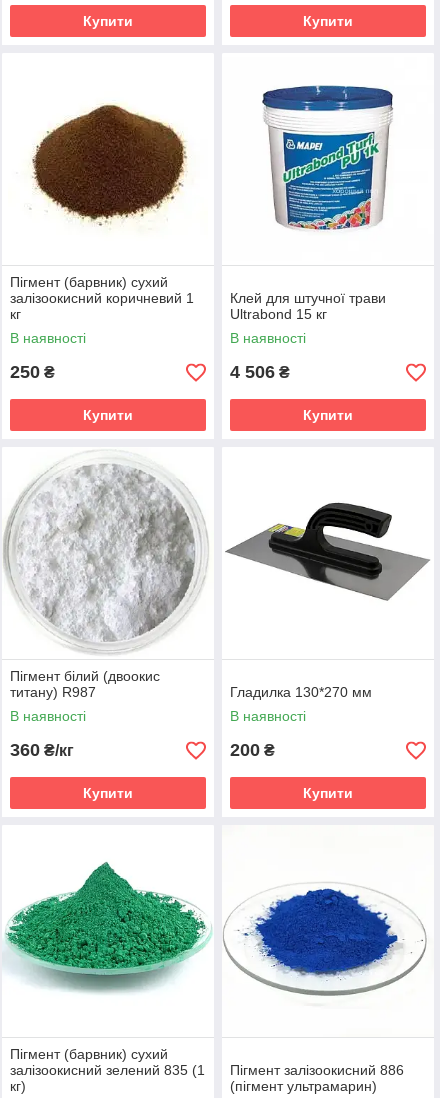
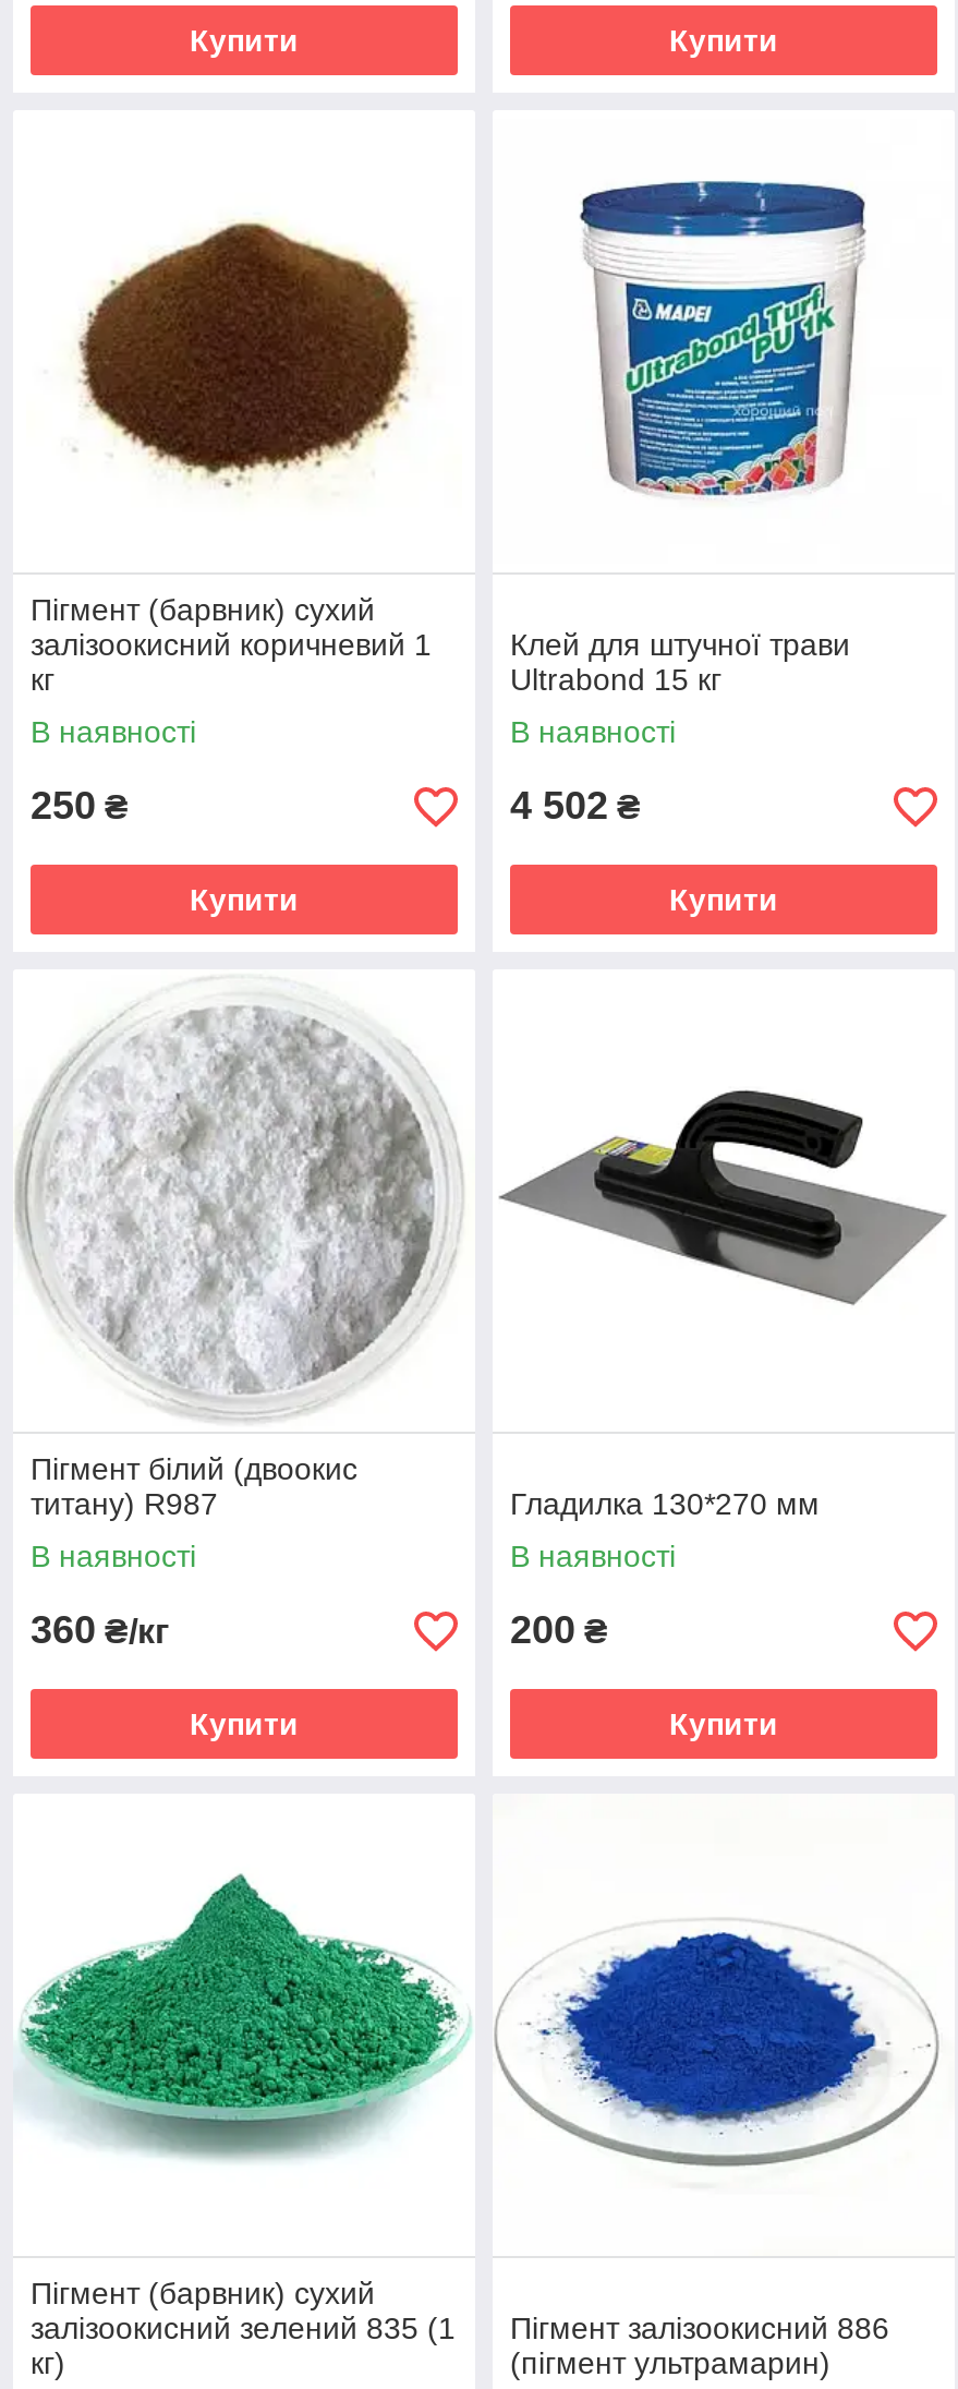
- 4 506 ₴
+ 4 502 ₴
